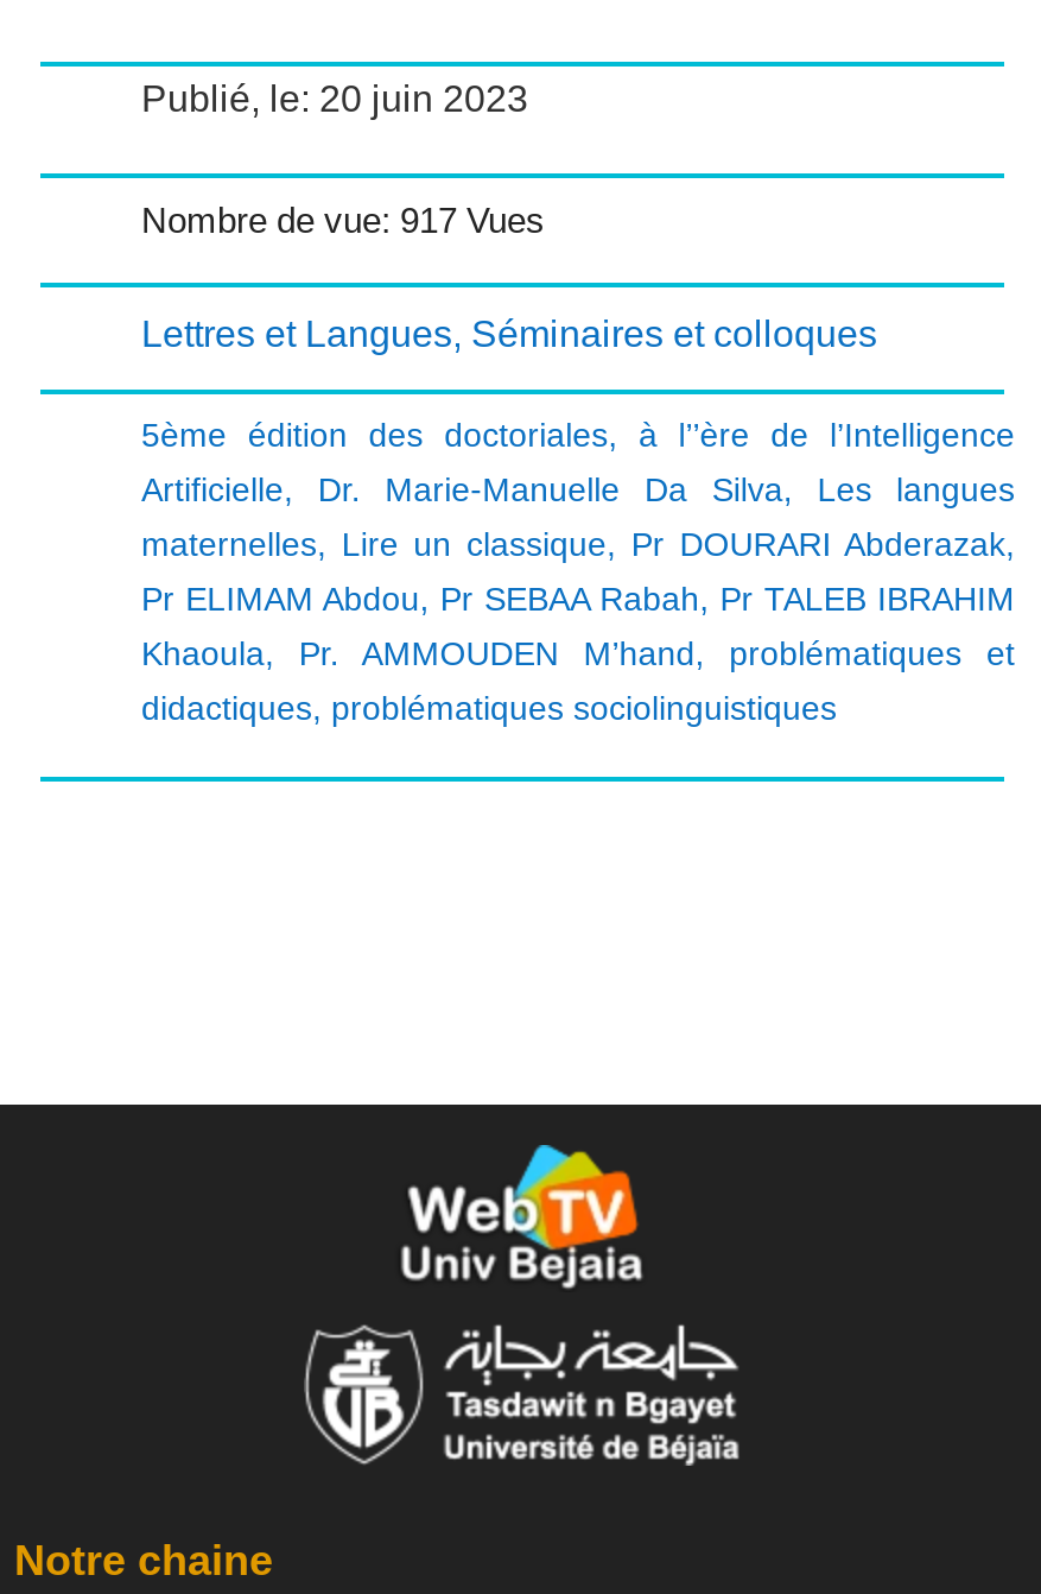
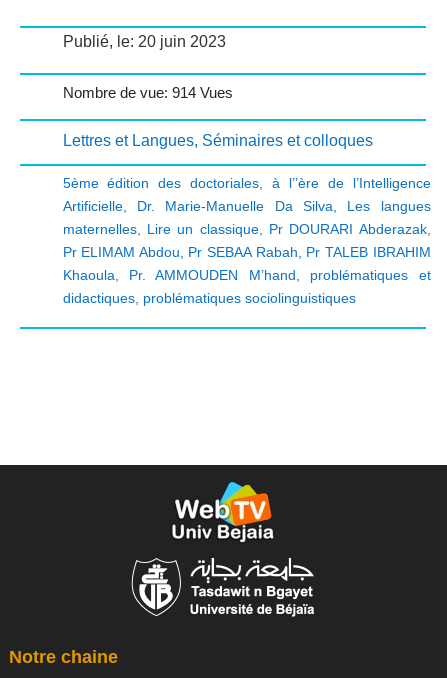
- Nombre de vue: 917 Vues
+ Nombre de vue: 914 Vues
